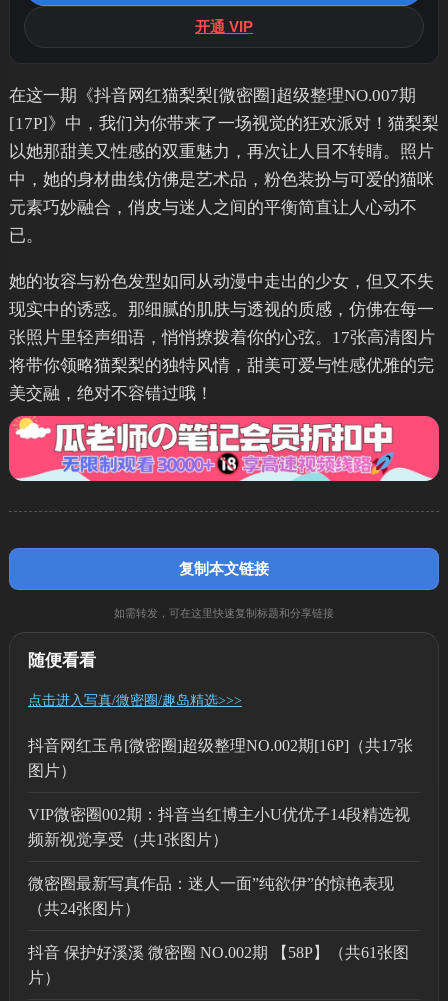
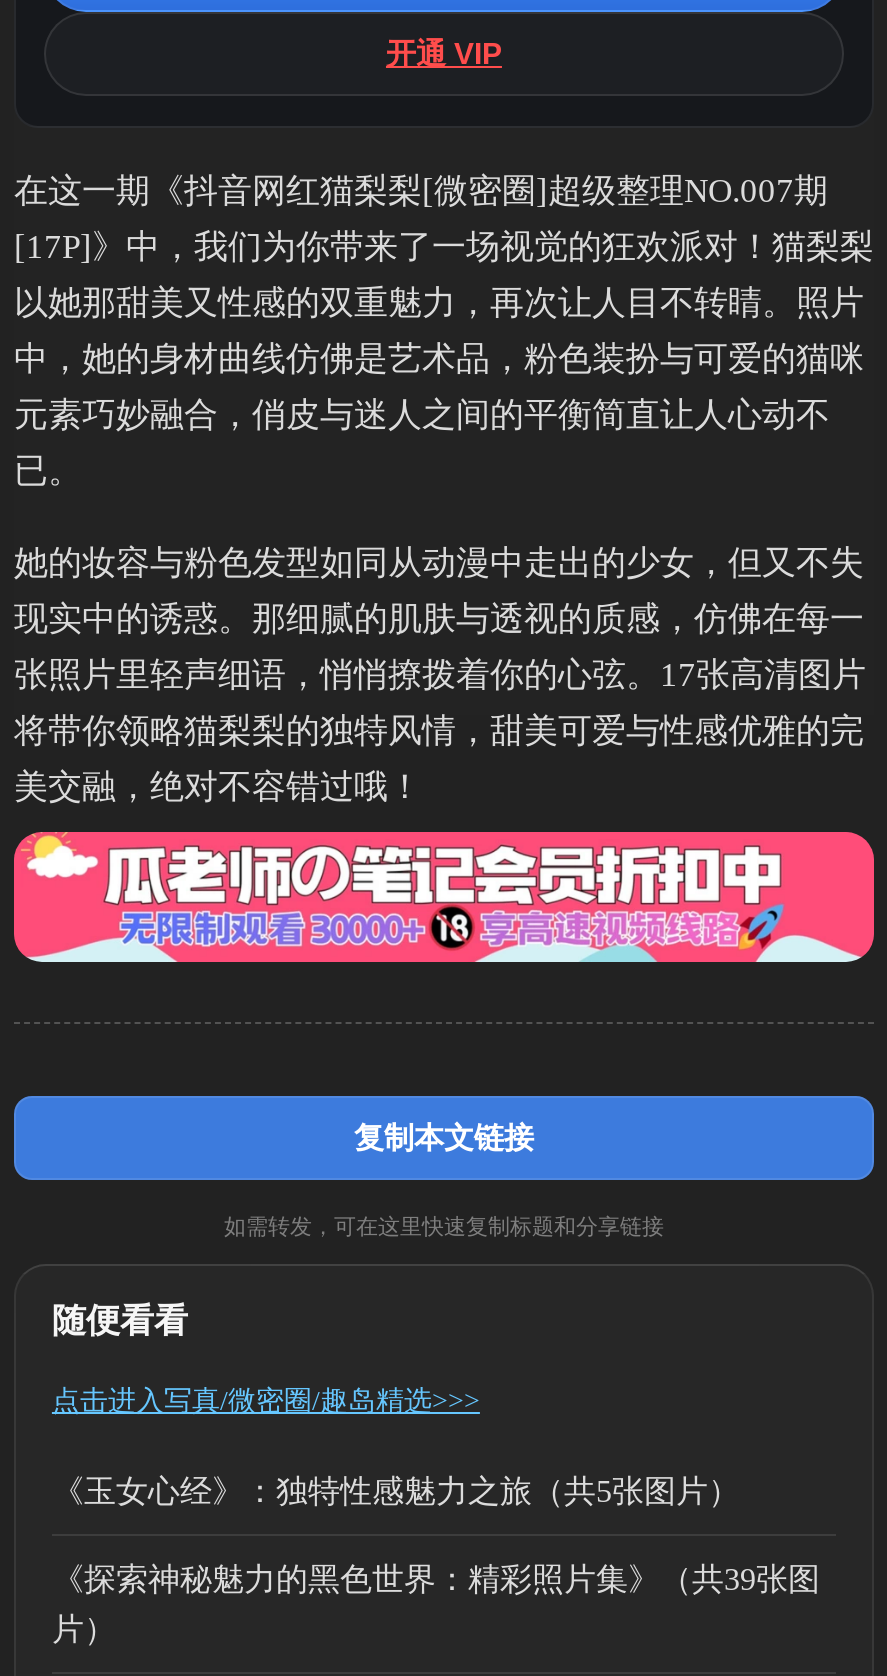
- 抖音网红玉帛[微密圈]超级整理NO.002期[16P]（共17张
- 图片）
- VIP微密圈002期：抖音当红博主小U优优子14段精选视
- 频新视觉享受（共1张图片）
- 微密圈最新写真作品：迷人一面”纯欲伊”的惊艳表现
- （共24张图片）
- 抖音 保护好溪溪 微密圈 NO.002期 【58P】（共61张图
+ 《玉女心经》：独特性感魅力之旅（共5张图片）
+ 《探索神秘魅力的黑色世界：精彩照片集》（共39张图
